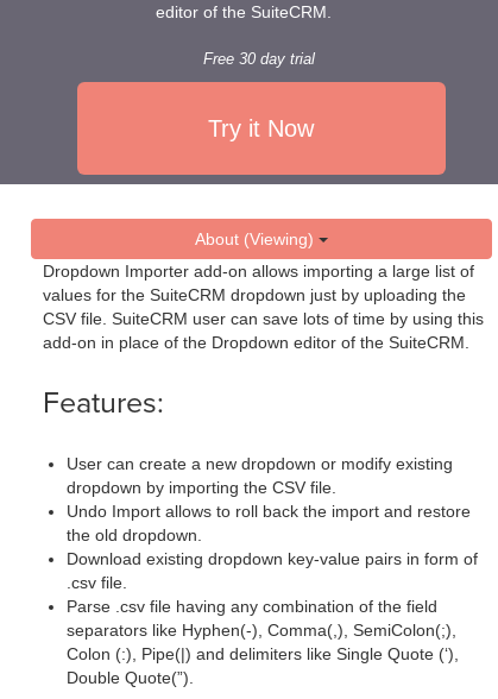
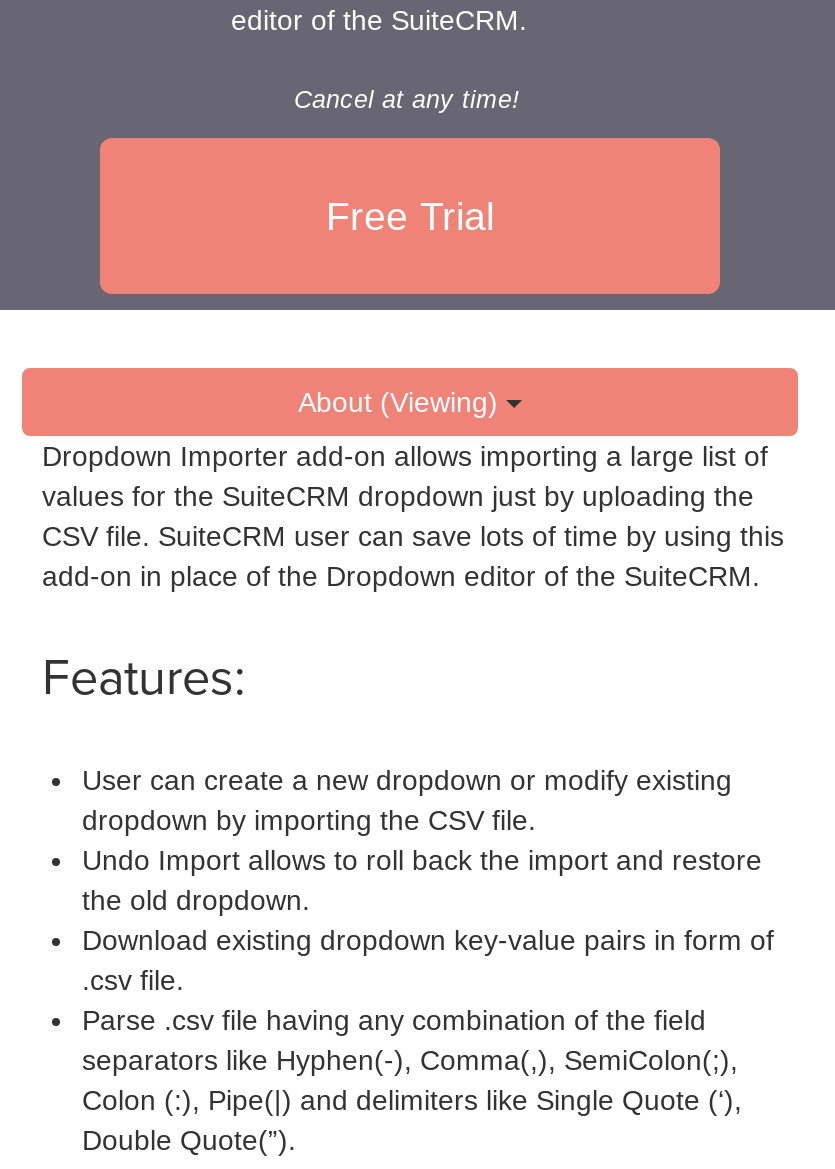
- Free 30 day trial
+ Cancel at any time!

- Try it Now
+ Free Trial
